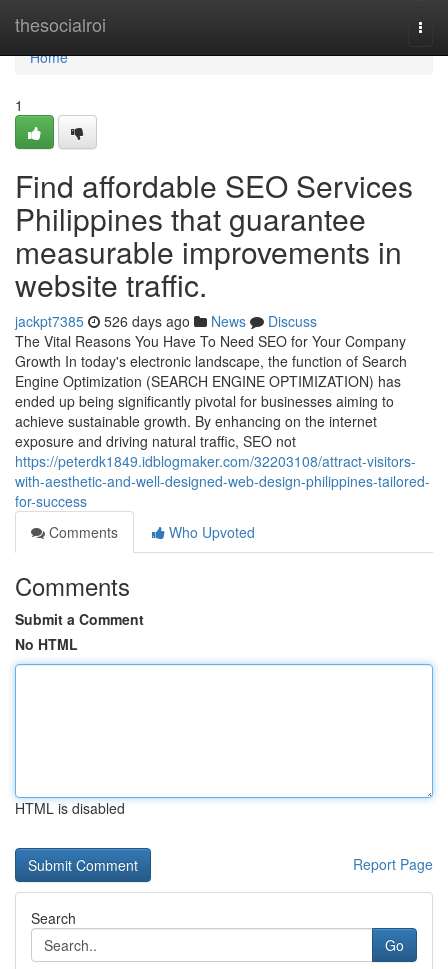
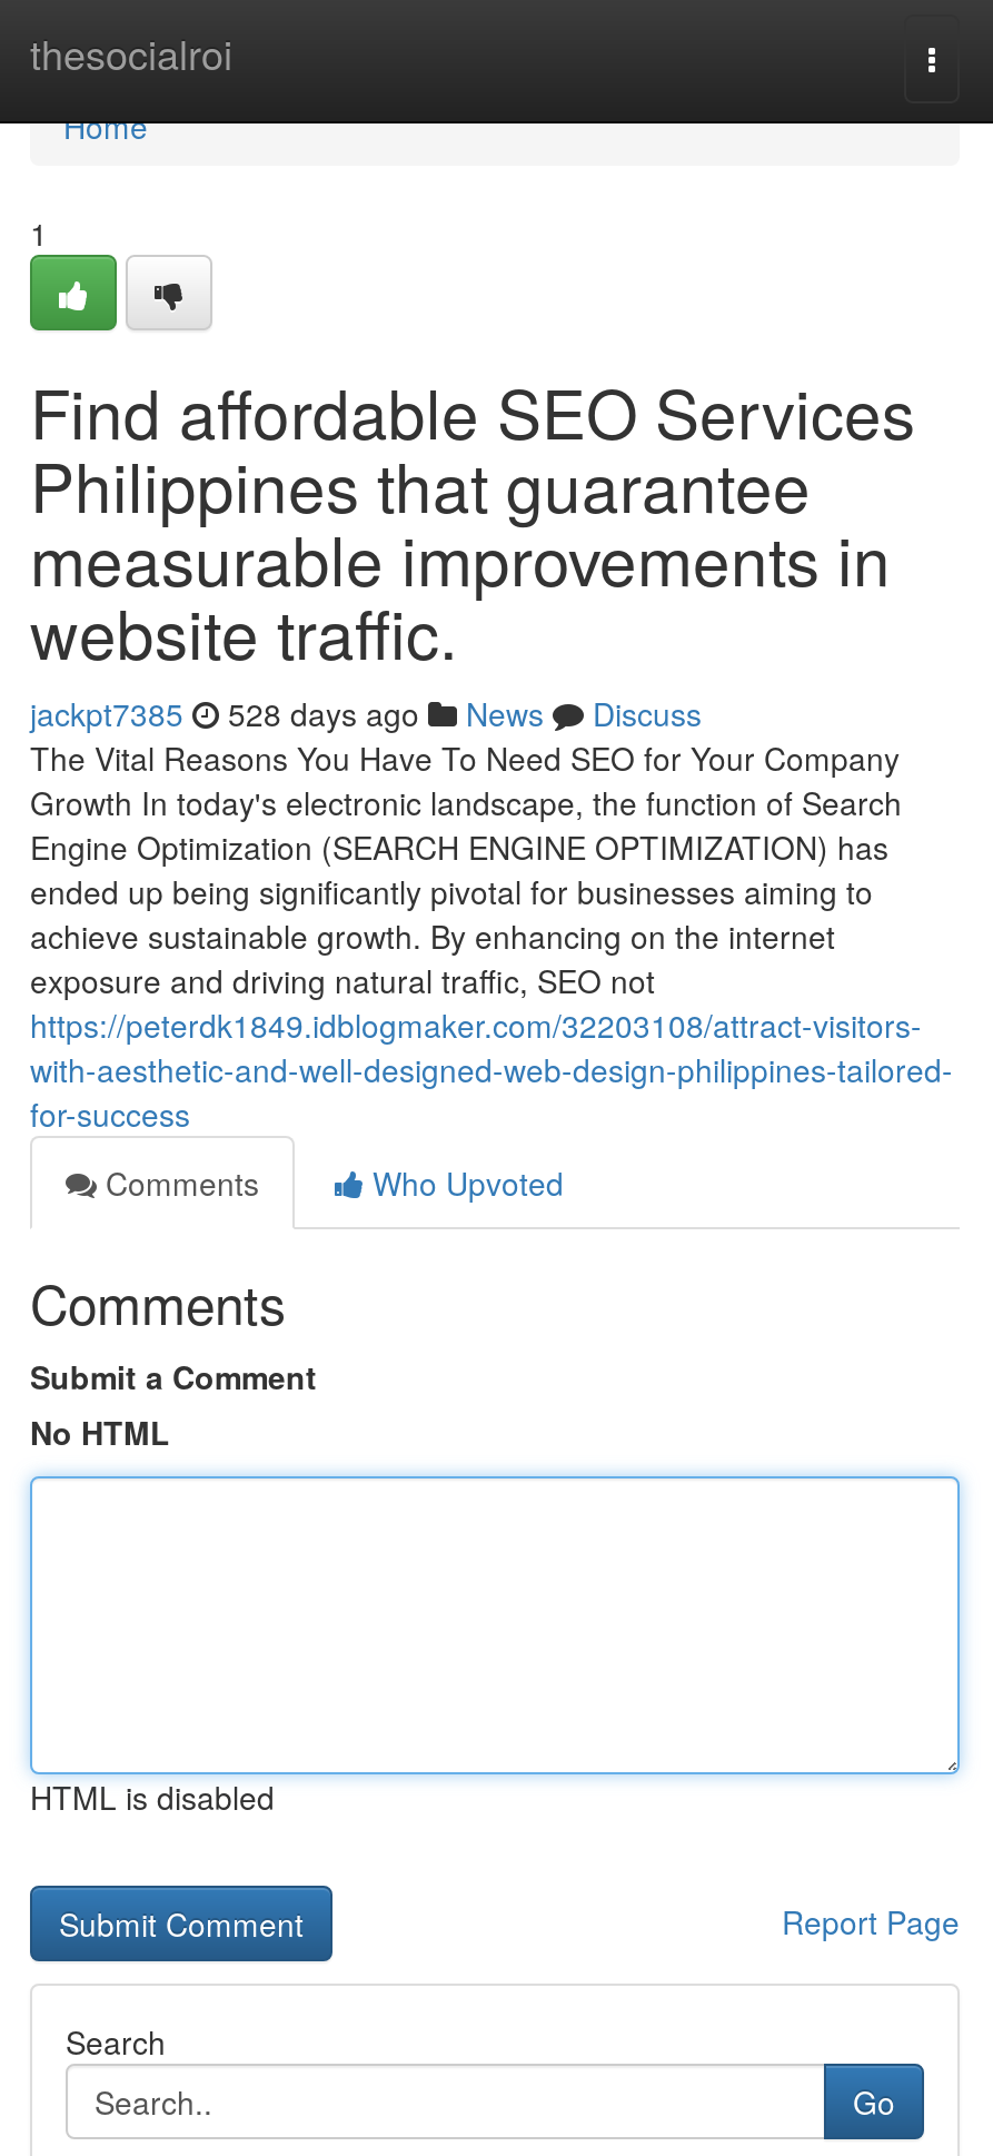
- jackpt7385 526 days ago News Discuss
+ jackpt7385 528 days ago News Discuss
